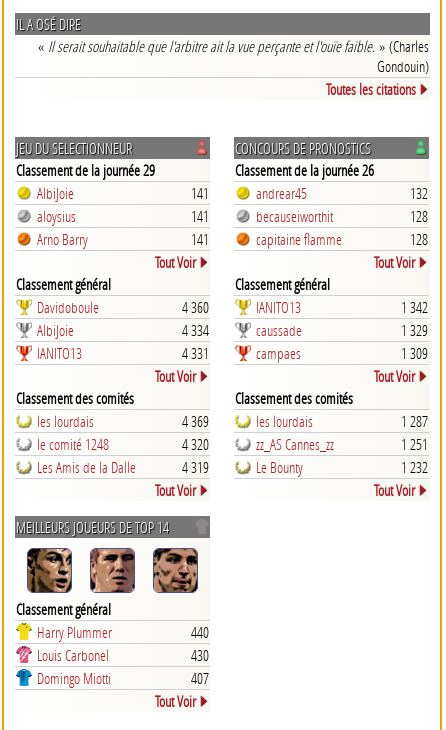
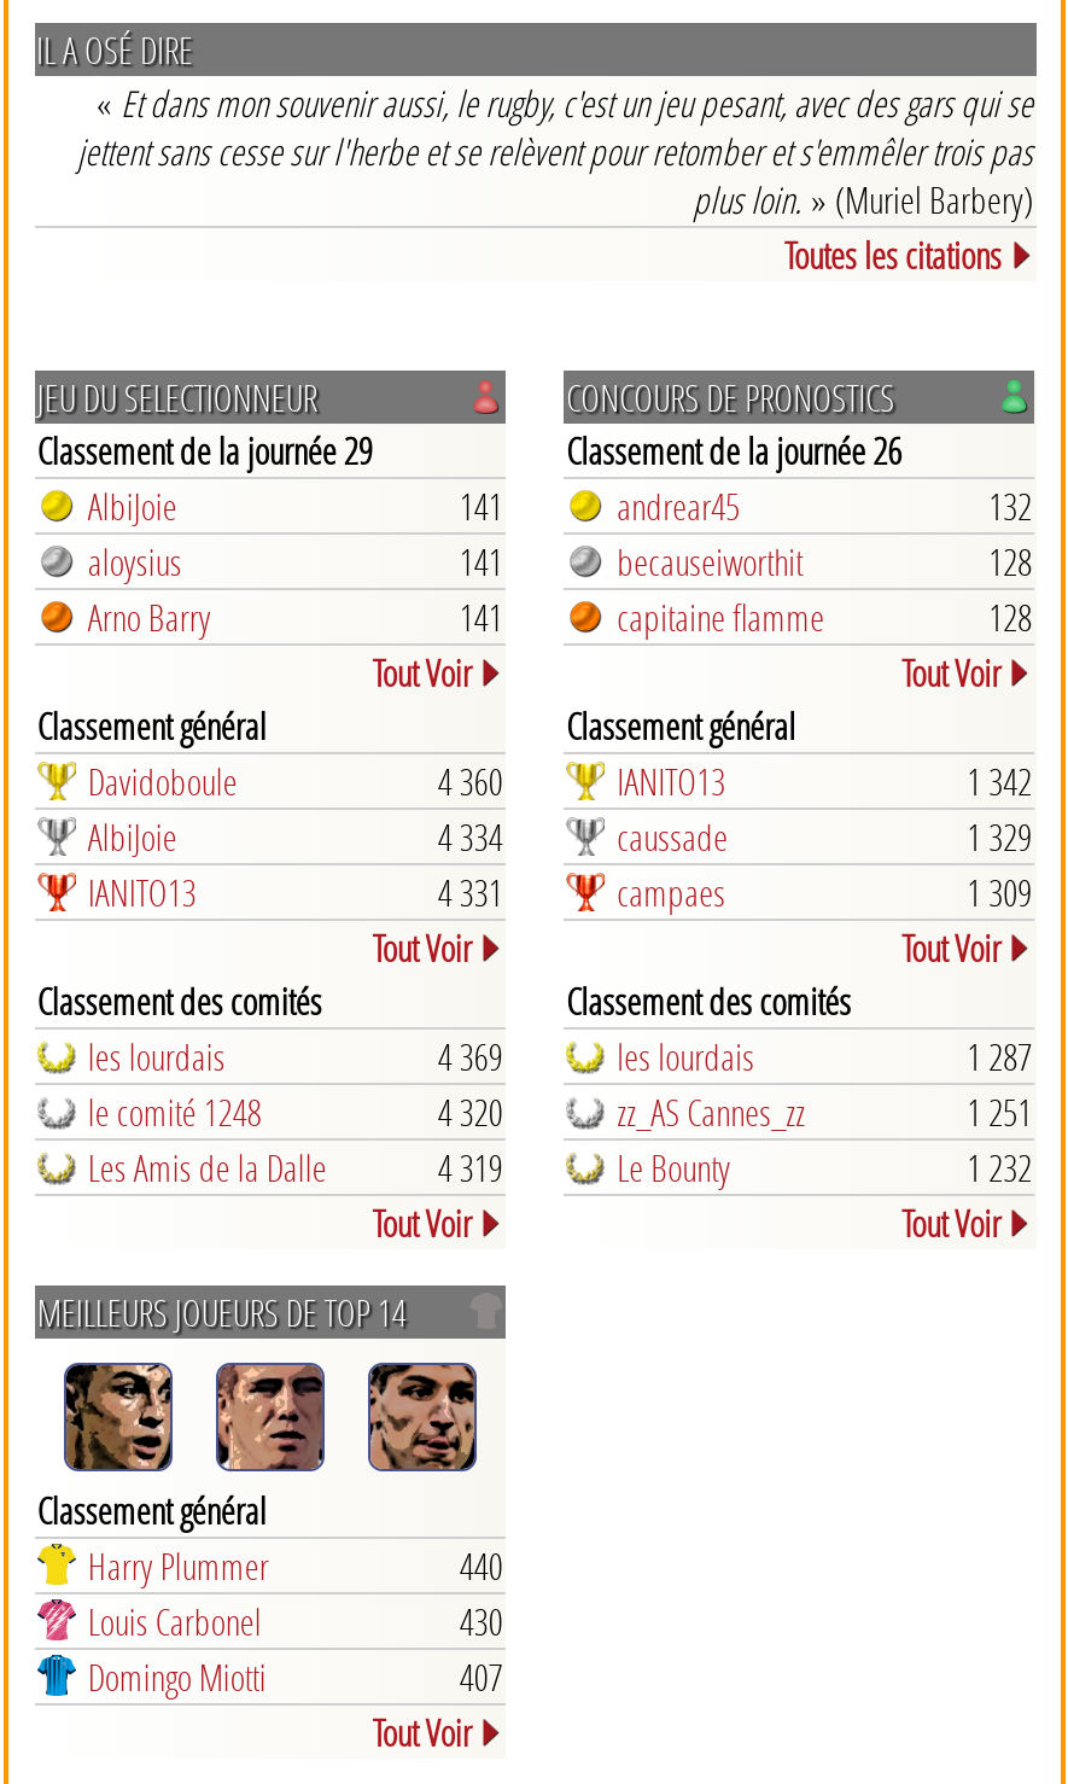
- «Il serait souhaitable que l'arbitre ait la vue perçante et l'ouïe faible.» (Charles
- Gondouin)
+ «Et dans mon souvenir aussi, le rugby, c'est un jeu pesant, avec des gars qui se
+ jettent sans cesse sur l'herbe et se relèvent pour retomber et s'emmêler trois pas
+ plus loin.» (Muriel Barbery)
